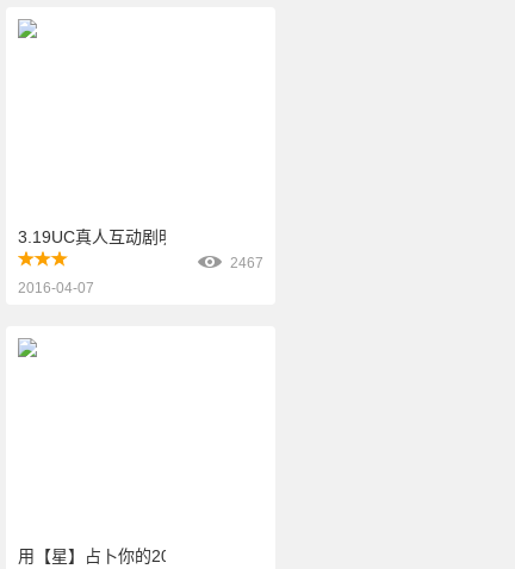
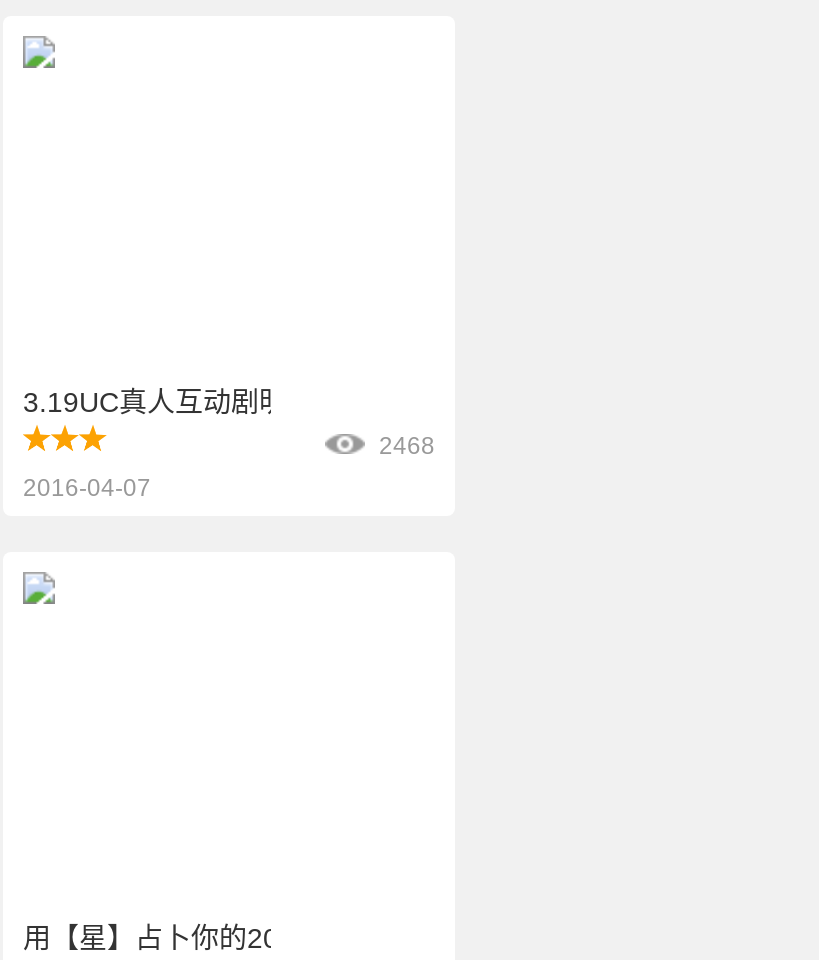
- 2467
+ 2468
